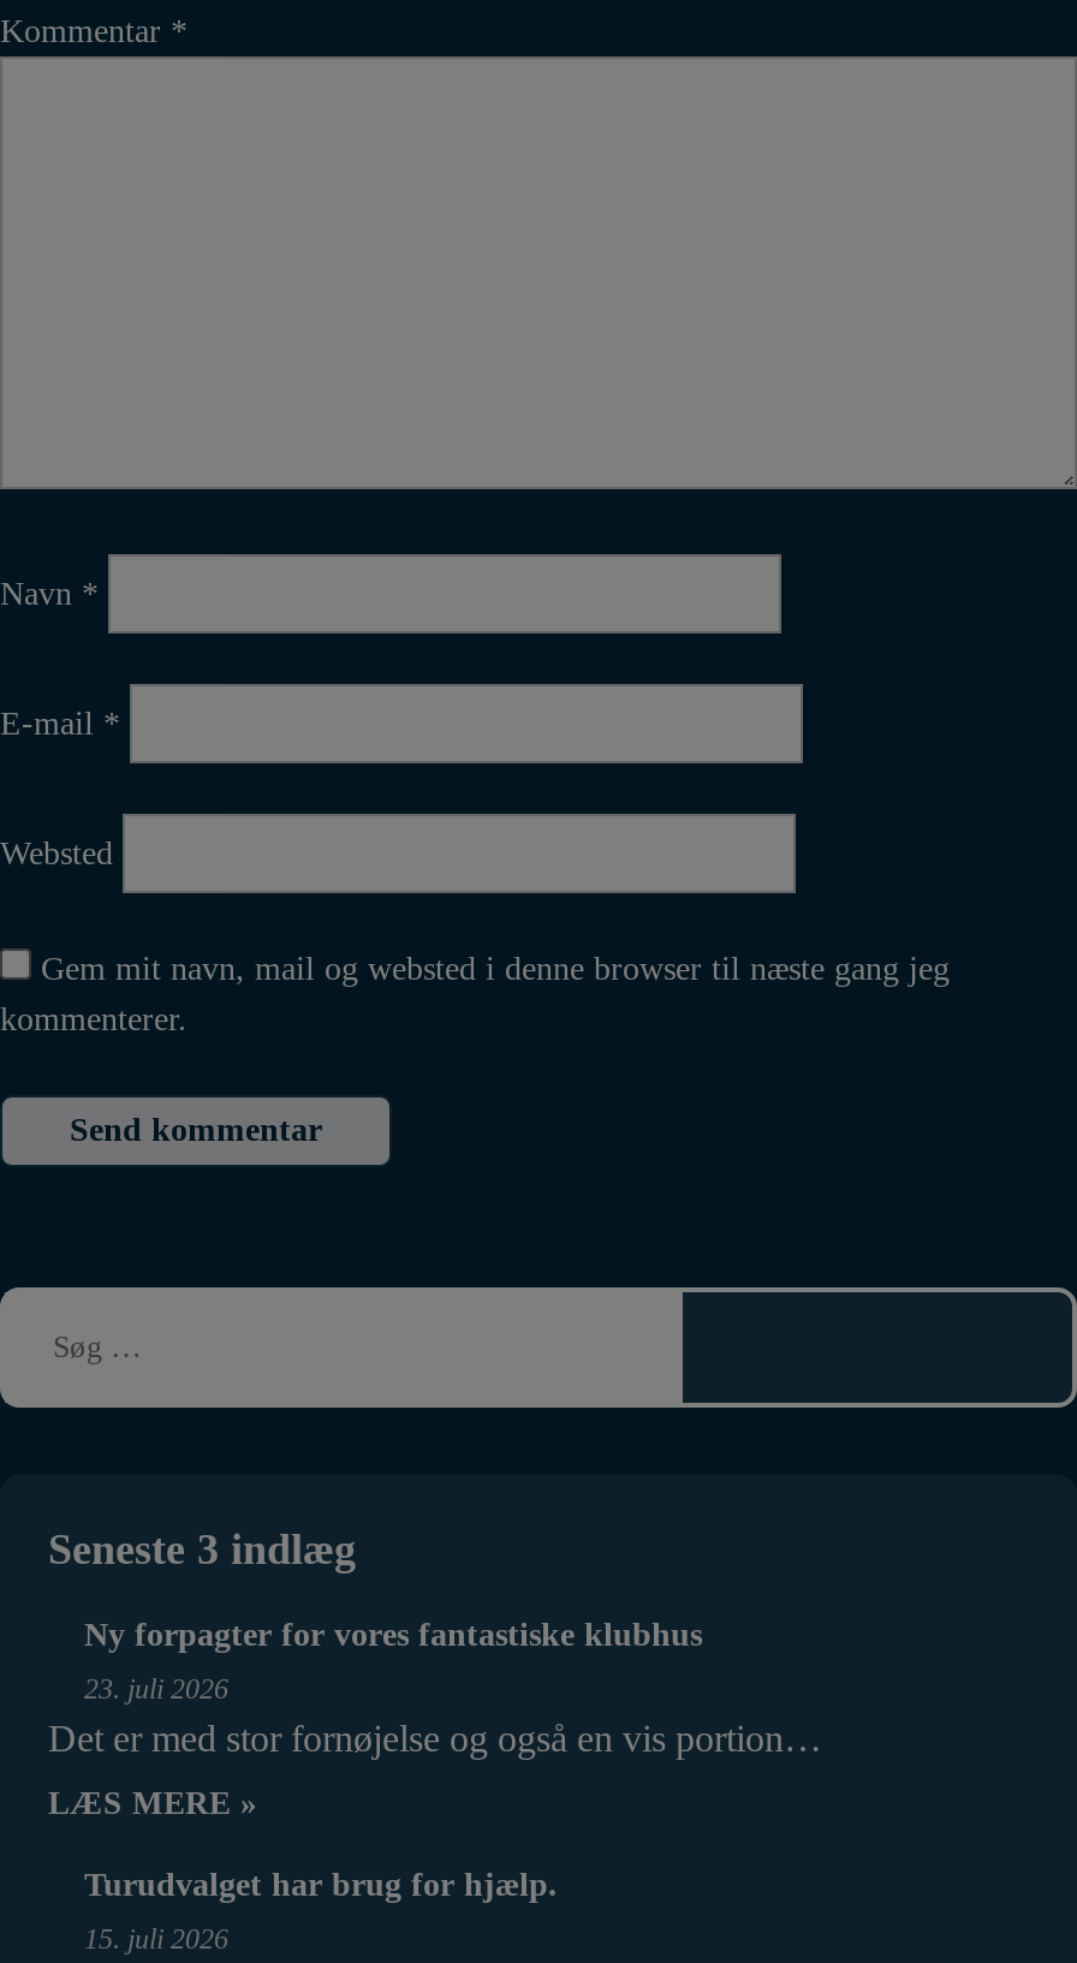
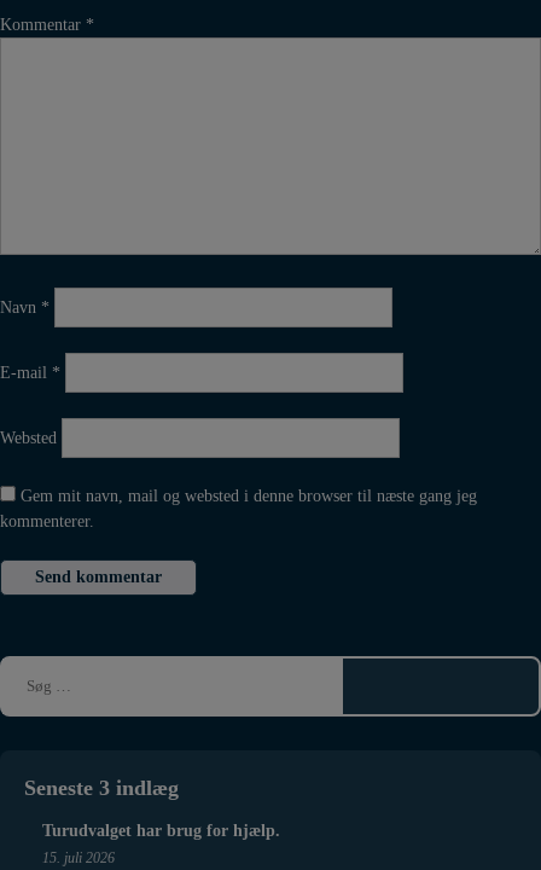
- Ny forpagter for vores fantastiske klubhus
- 23. juli 2026
- Det er med stor fornøjelse og også en vis portion…
- LÆS MERE »
